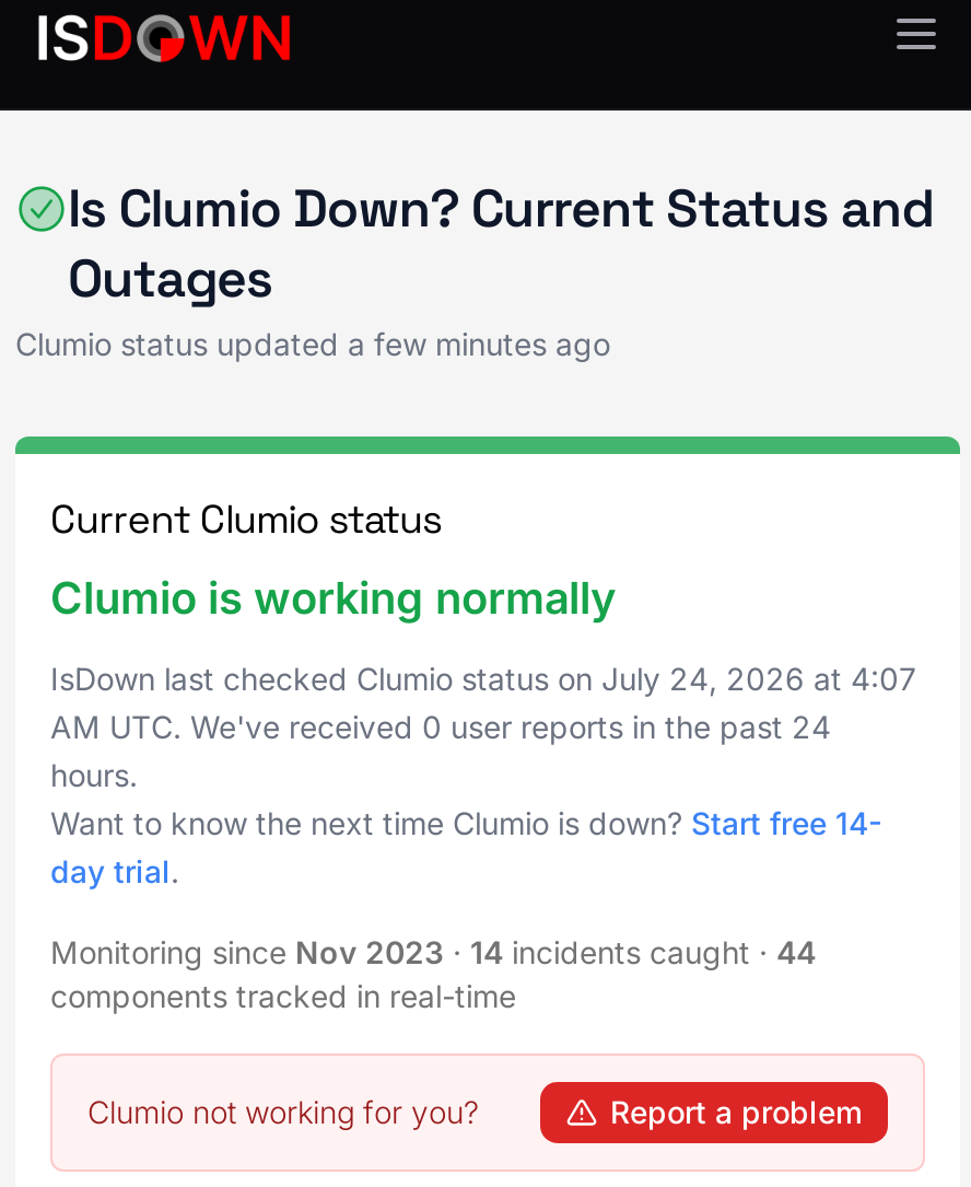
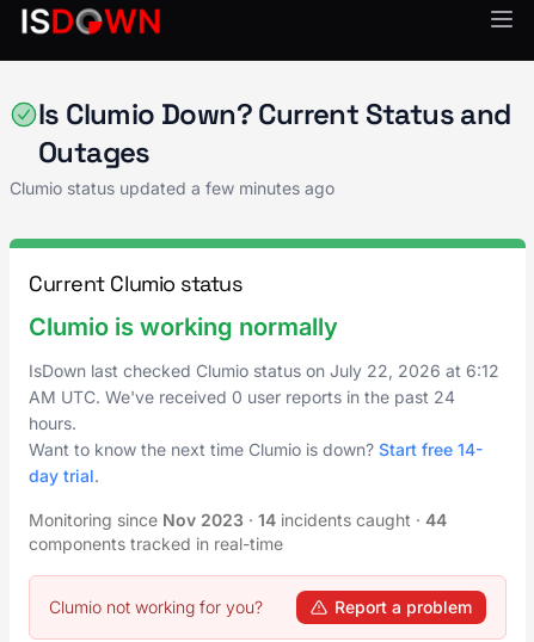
- IsDown last checked Clumio status on July 24, 2026 at 4:07
+ IsDown last checked Clumio status on July 22, 2026 at 6:12
